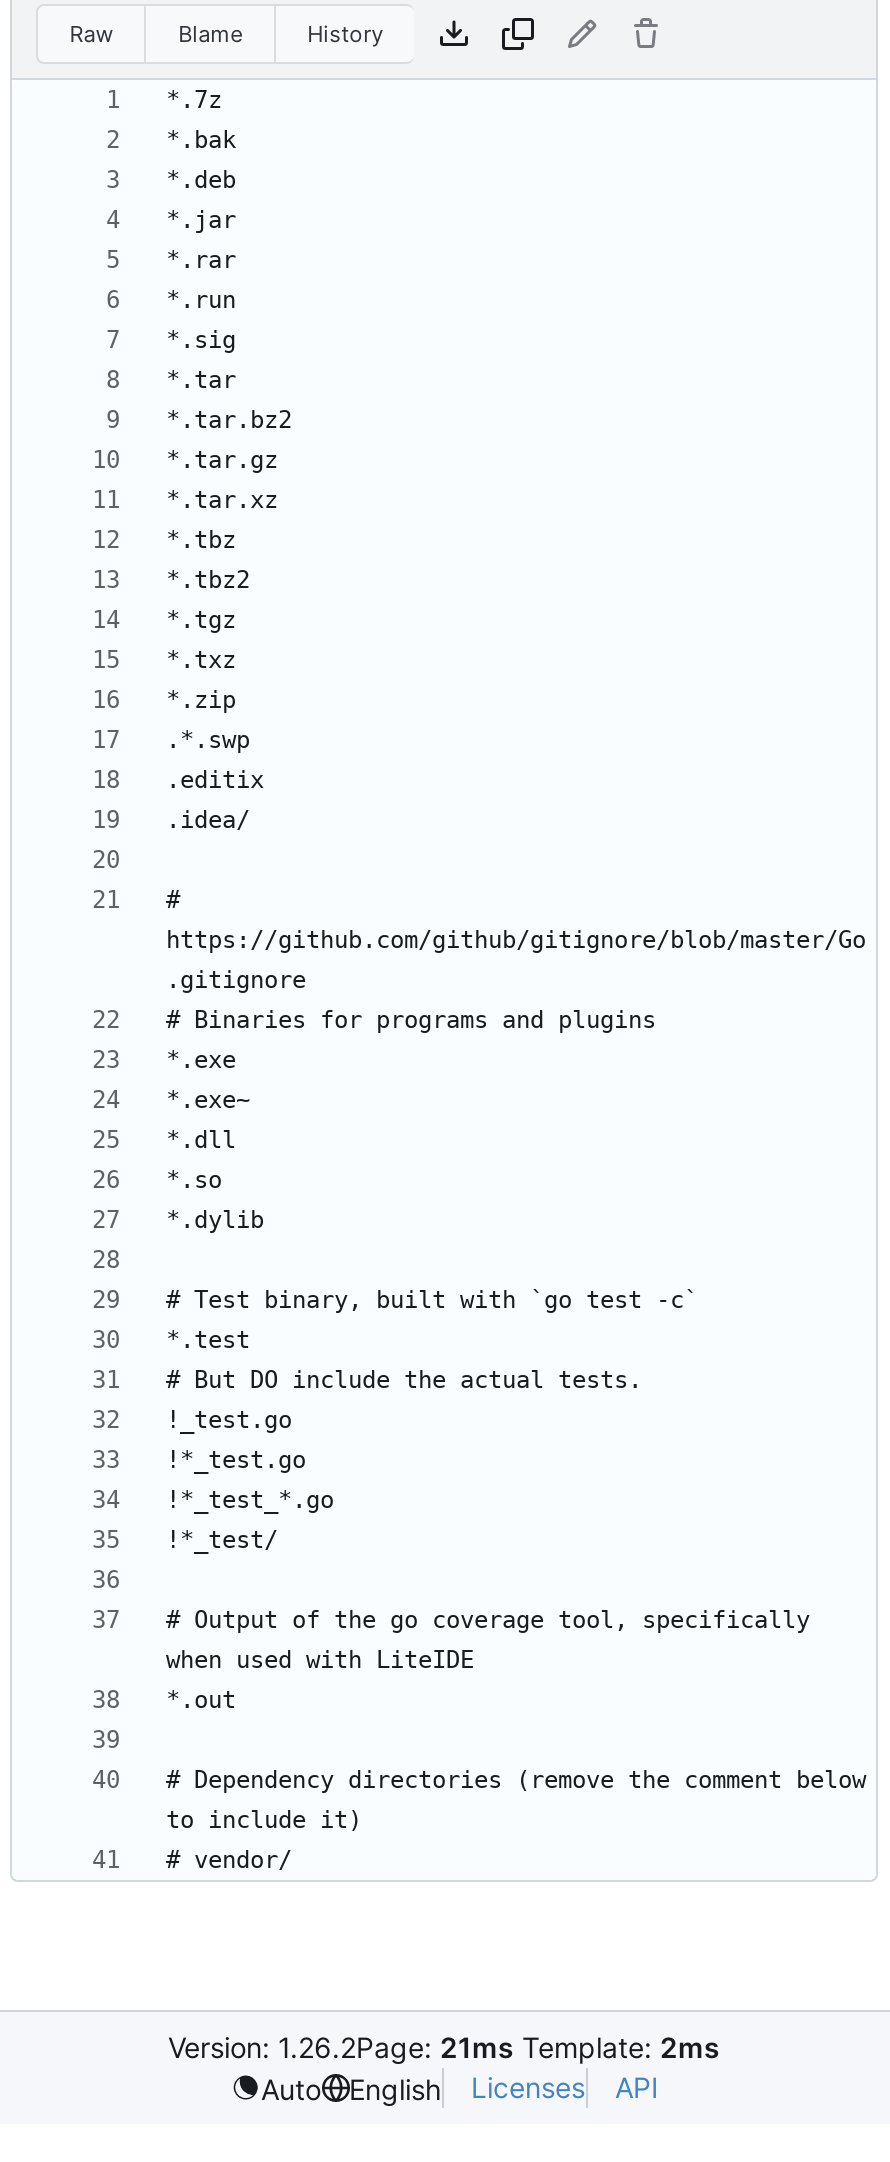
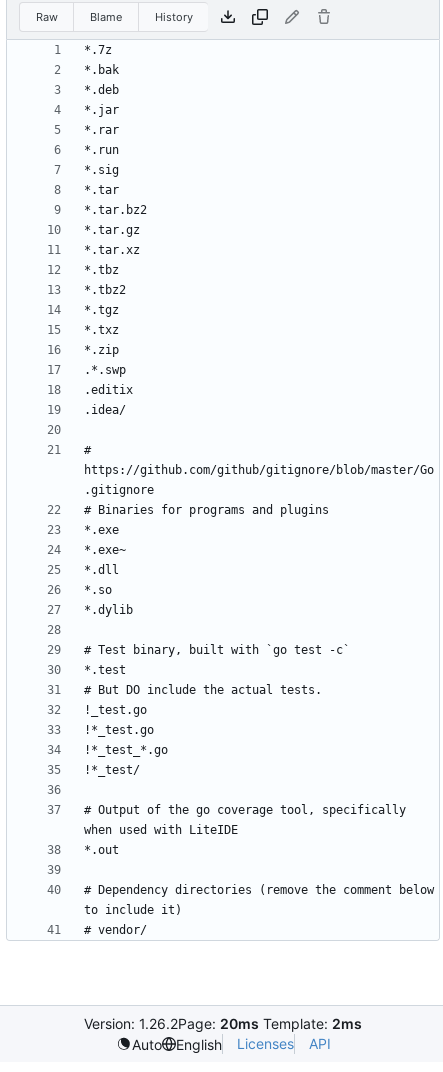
- Version: 1.26.2Page: 21ms Template: 2ms
+ Version: 1.26.2Page: 20ms Template: 2ms
